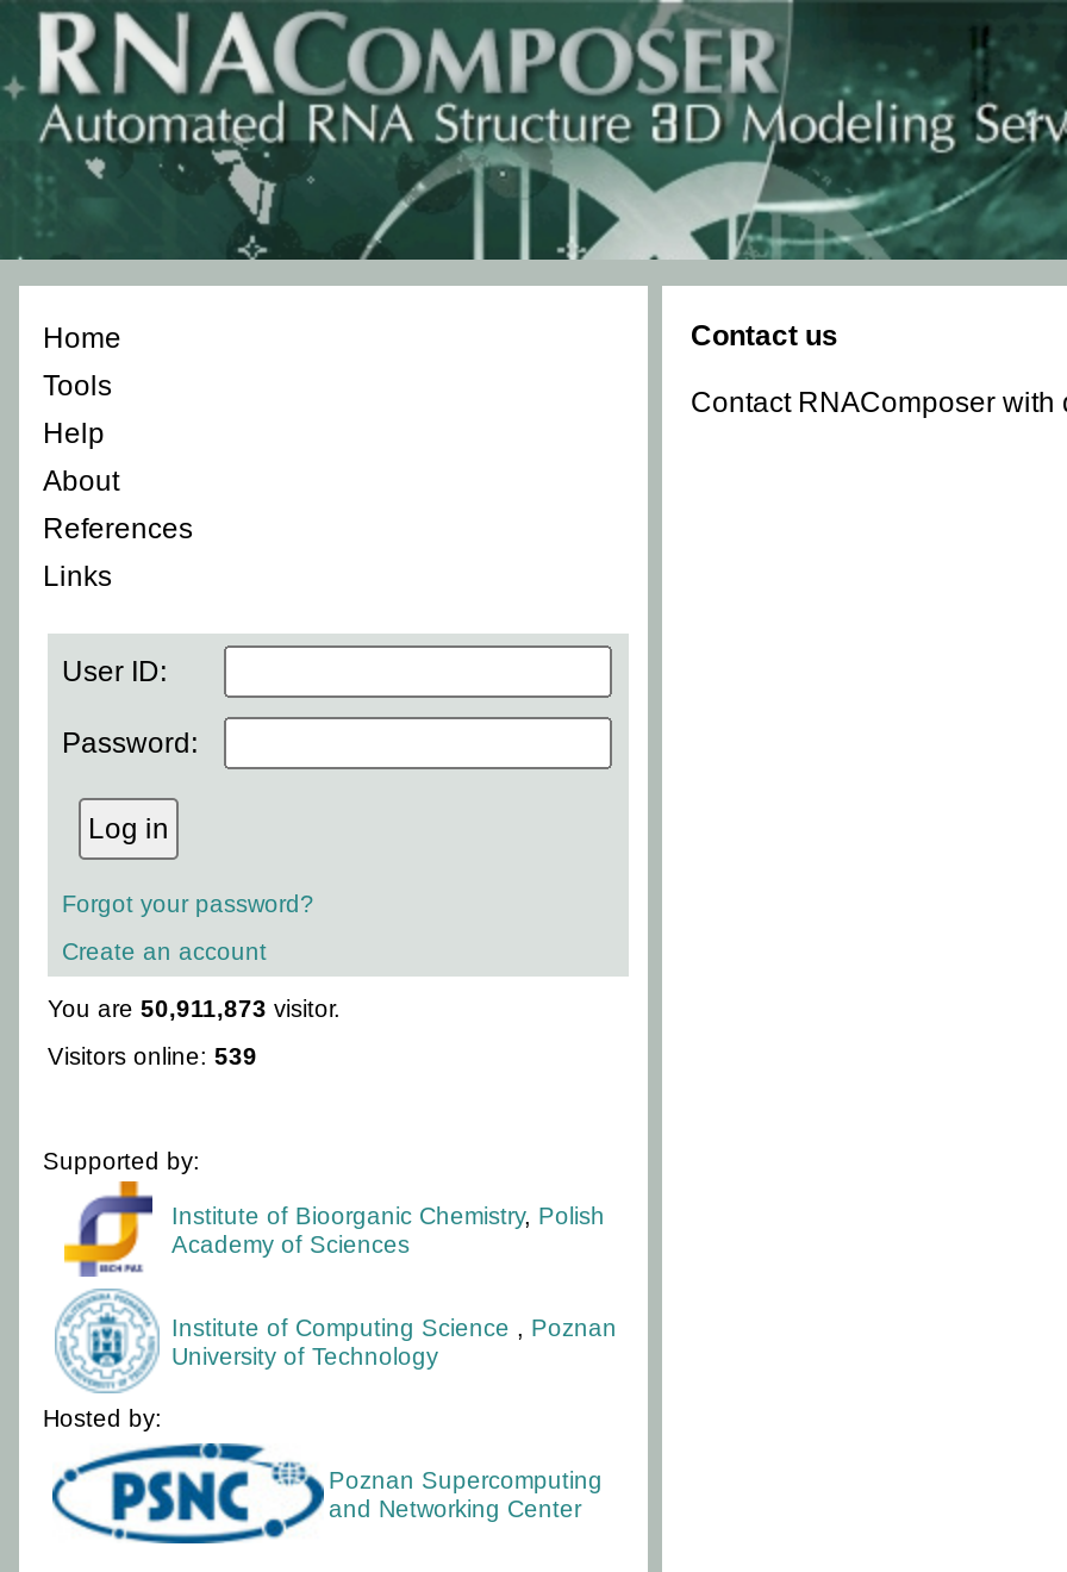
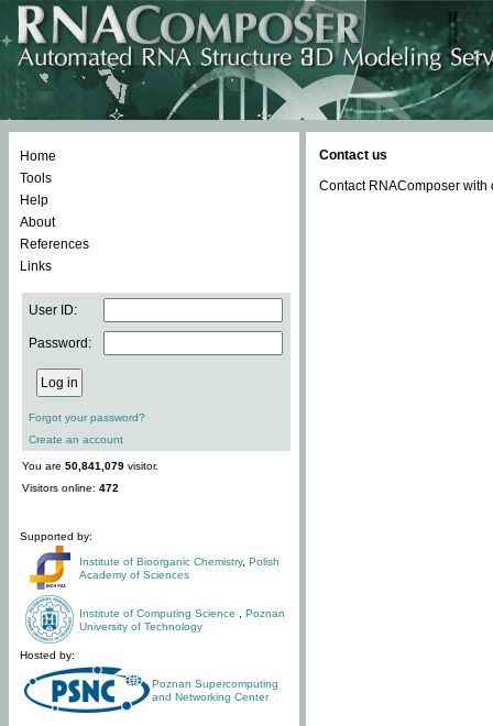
- You are 50,911,873 visitor.
+ You are 50,841,079 visitor.

- Visitors online: 539
+ Visitors online: 472
